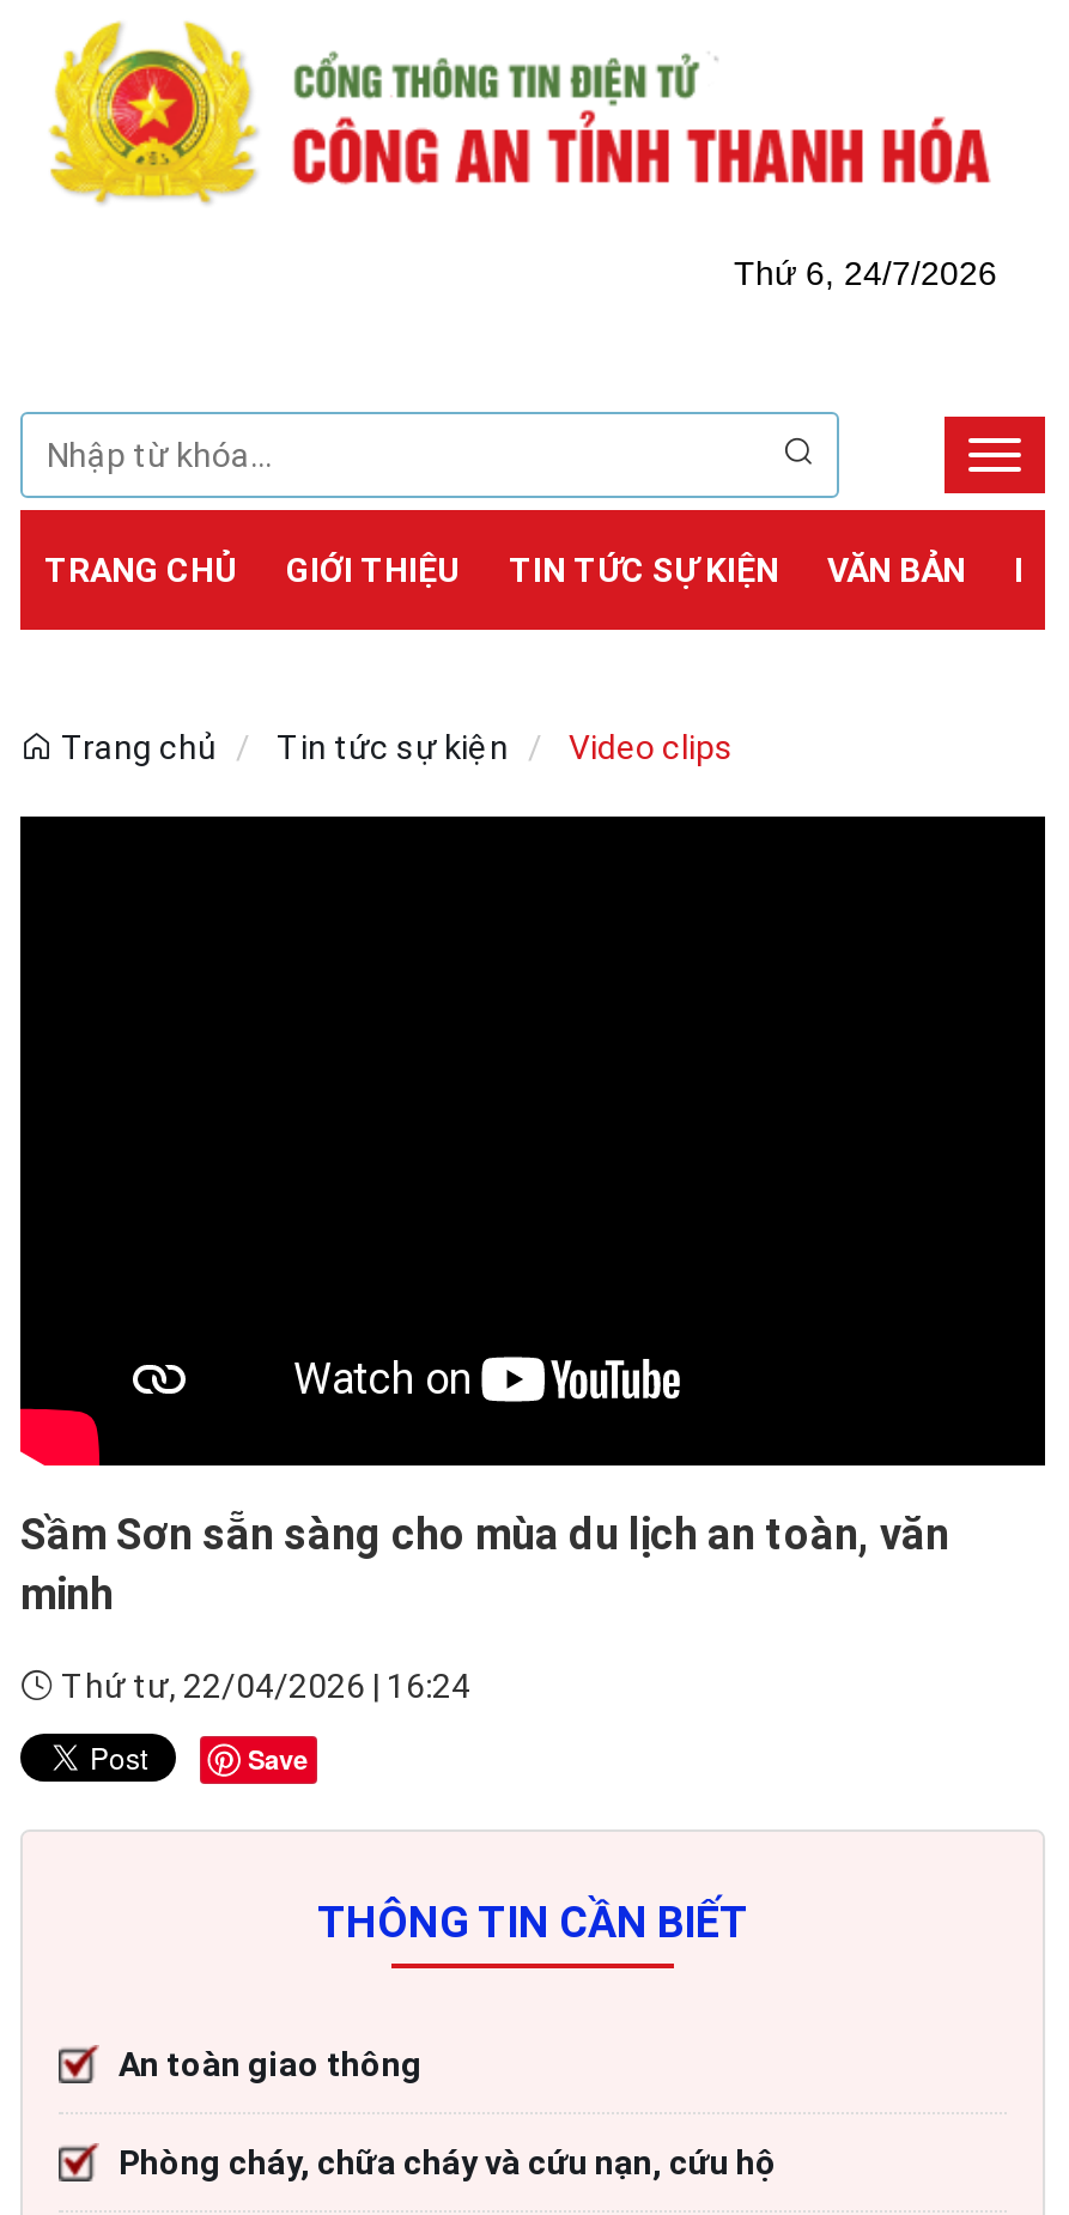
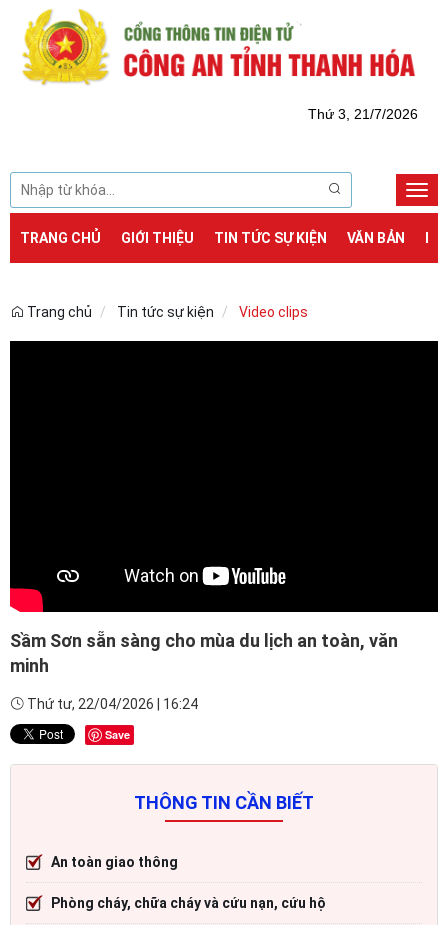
- Thứ 6, 24/7/2026
+ Thứ 3, 21/7/2026
